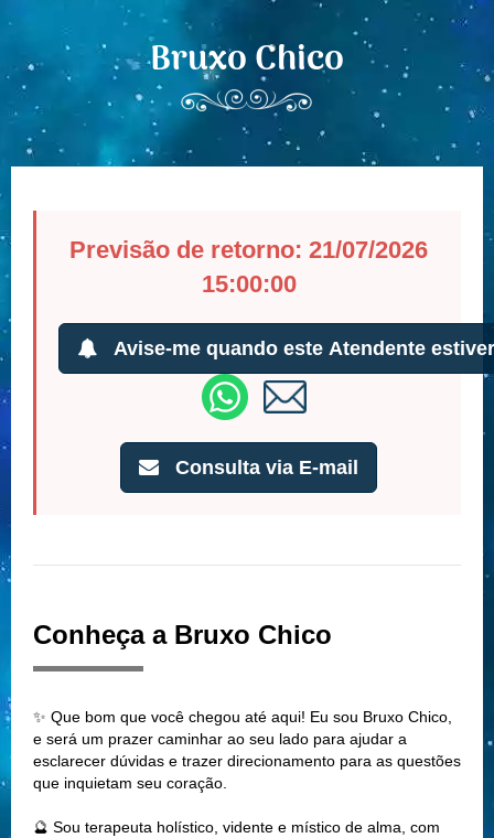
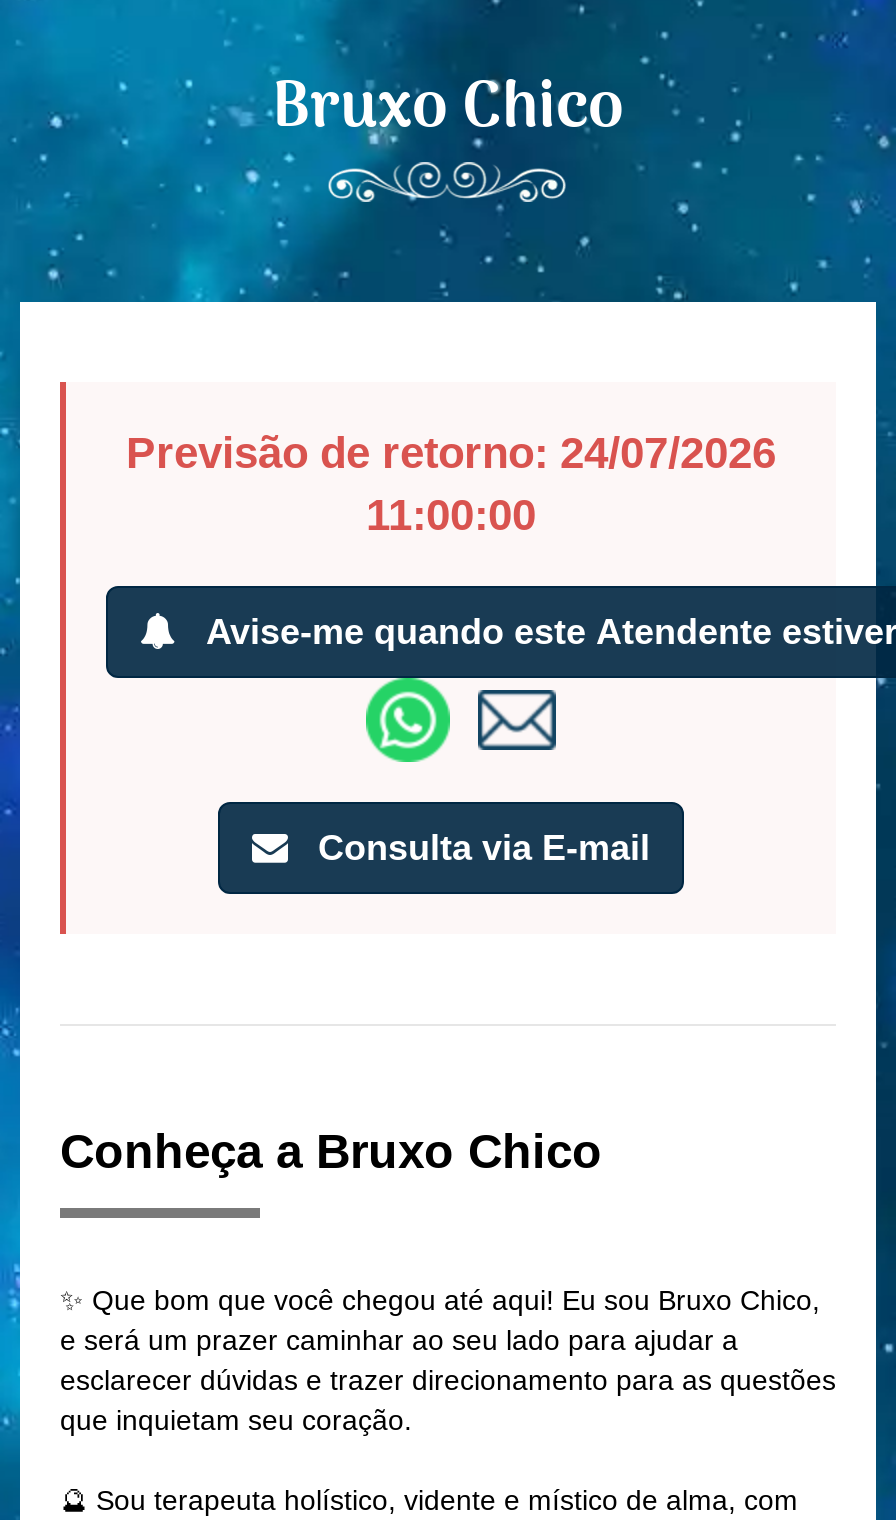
- Previsão de retorno: 21/07/2026
+ Previsão de retorno: 24/07/2026

- 15:00:00
+ 11:00:00
